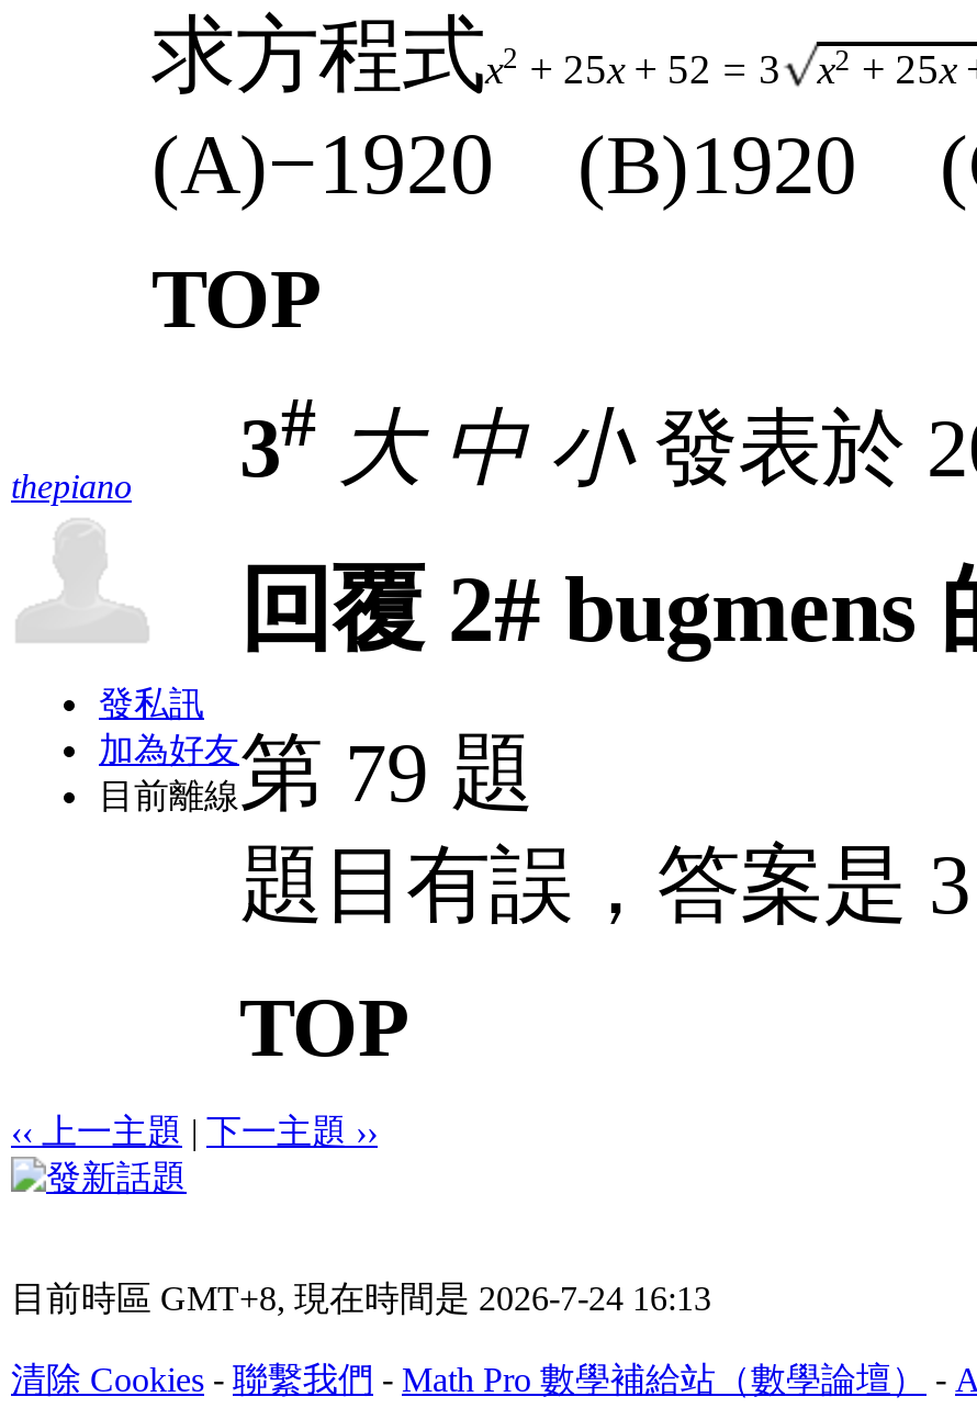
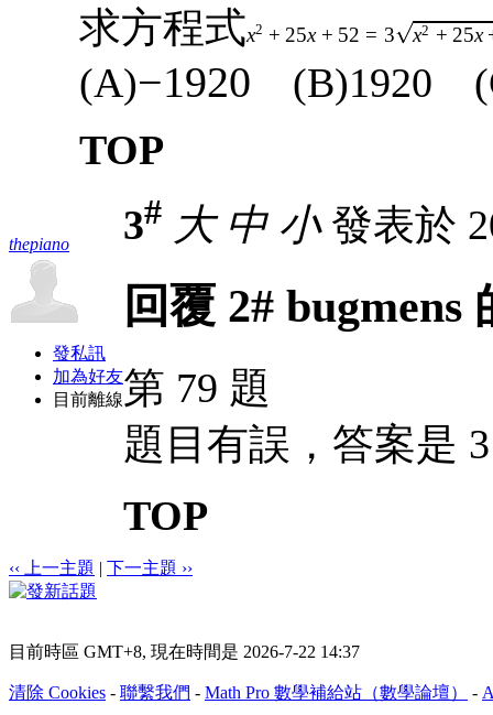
- 目前時區 GMT+8, 現在時間是 2026-7-24 16:13
+ 目前時區 GMT+8, 現在時間是 2026-7-22 14:37
